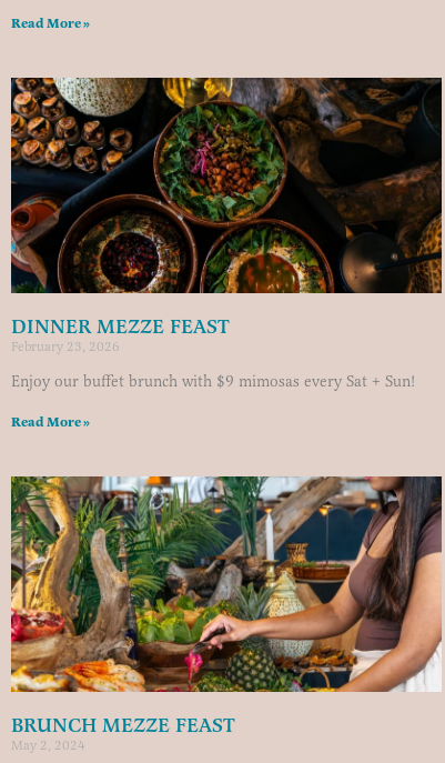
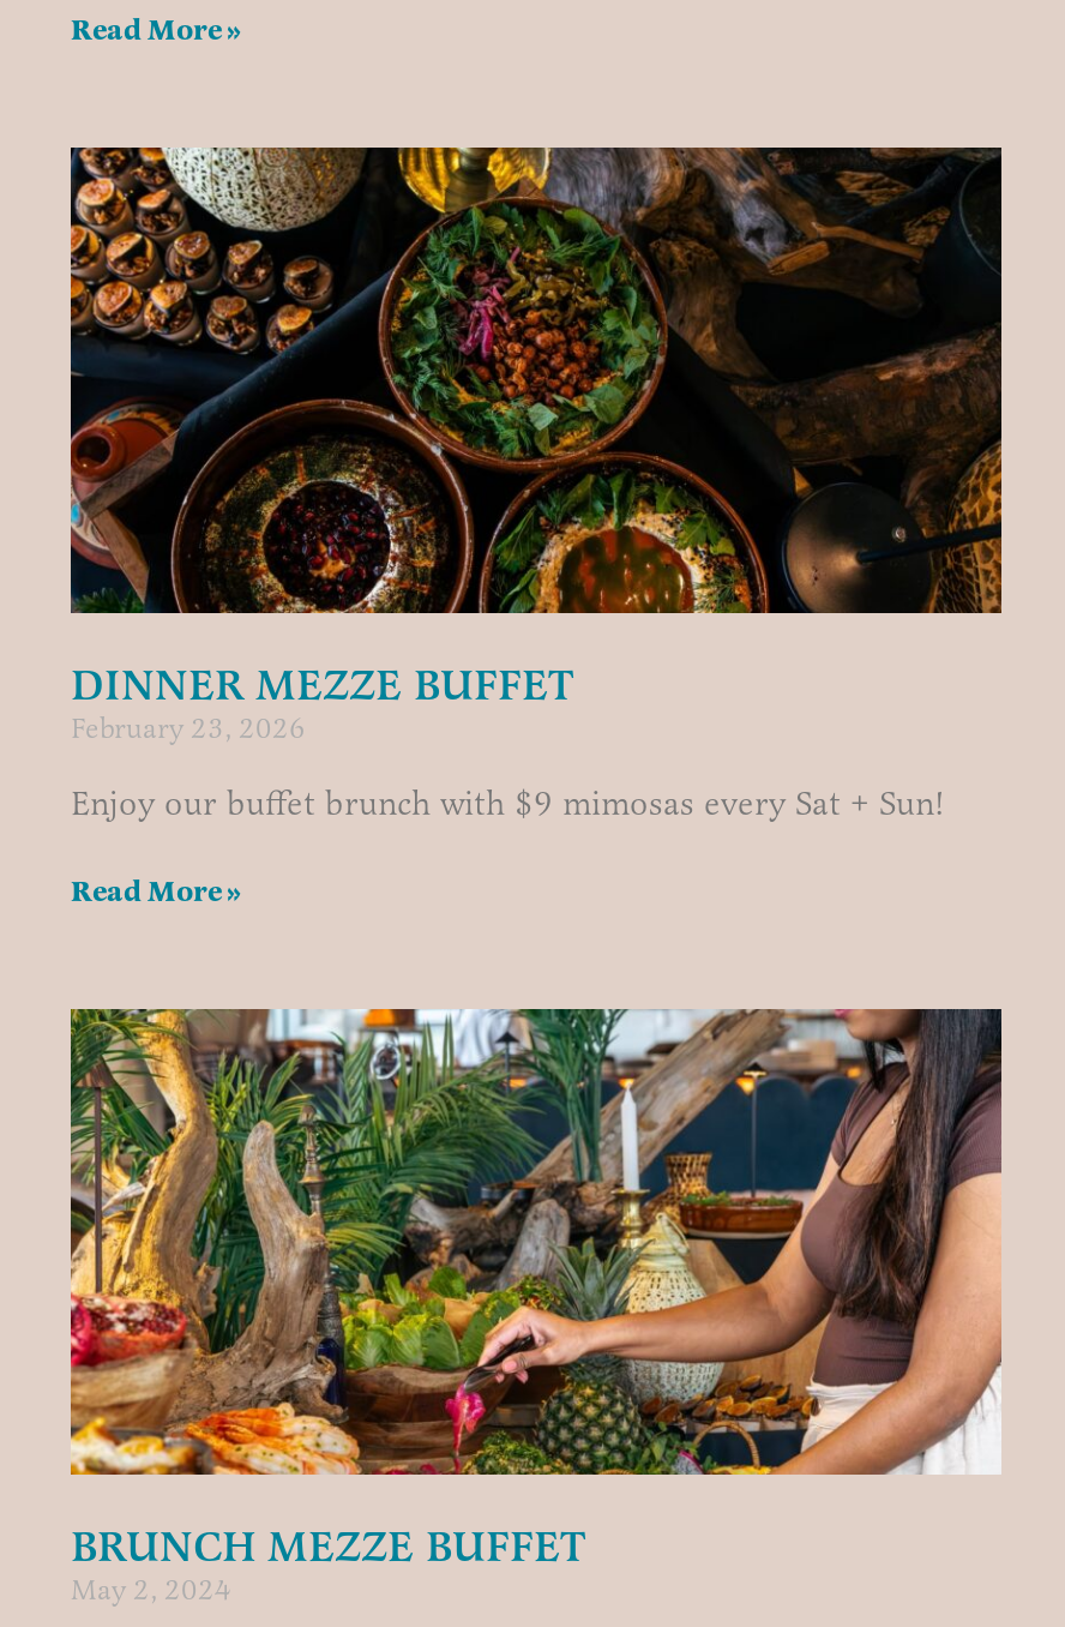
- DINNER MEZZE FEAST
+ DINNER MEZZE BUFFET

- BRUNCH MEZZE FEAST
+ BRUNCH MEZZE BUFFET
